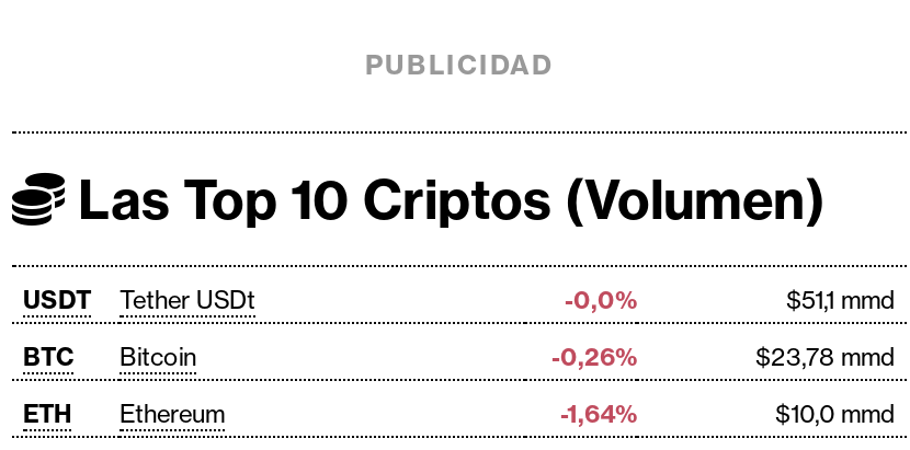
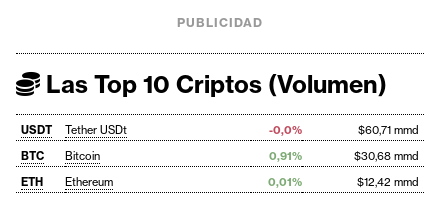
- $51,1 mmd
+ $60,71 mmd

- -0,26%
+ 0,91%

- $23,78 mmd
+ $30,68 mmd

- -1,64%
+ 0,01%

- $10,0 mmd
+ $12,42 mmd
